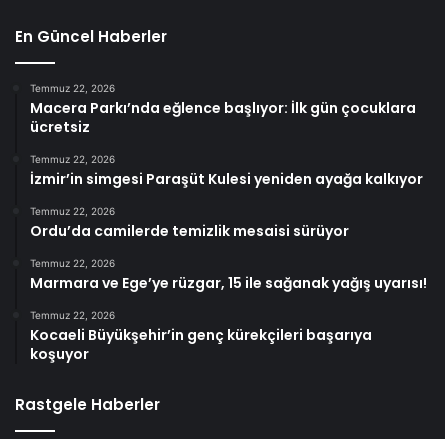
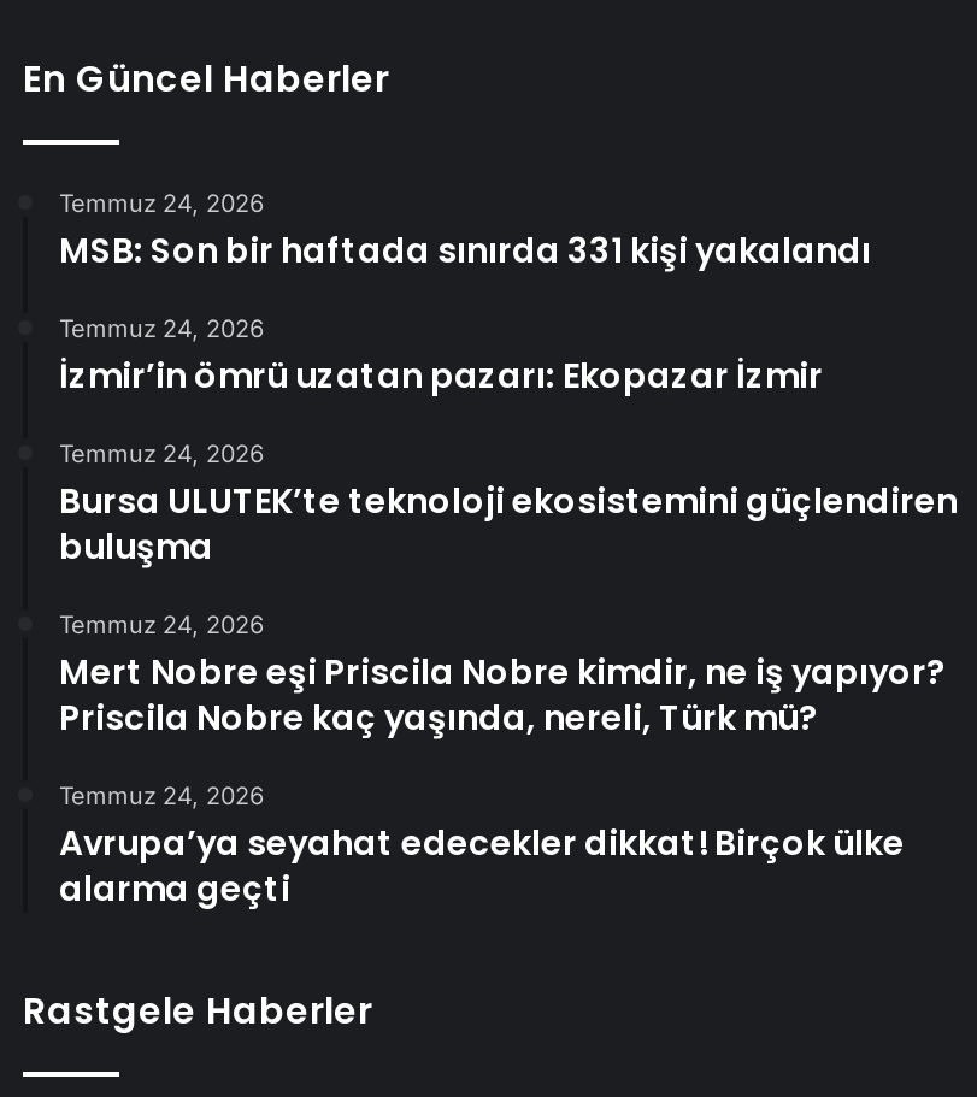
- Temmuz 22, 2026
- Macera Parkı’nda eğlence başlıyor: İlk gün çocuklara
- ücretsiz
+ Temmuz 24, 2026
+ MSB: Son bir haftada sınırda 331 kişi yakalandı

- Temmuz 22, 2026
- İzmir’in simgesi Paraşüt Kulesi yeniden ayağa kalkıyor
+ Temmuz 24, 2026
+ İzmir’in ömrü uzatan pazarı: Ekopazar İzmir

- Temmuz 22, 2026
- Ordu’da camilerde temizlik mesaisi sürüyor
+ Temmuz 24, 2026
+ Bursa ULUTEK’te teknoloji ekosistemini güçlendiren
+ buluşma

- Temmuz 22, 2026
- Marmara ve Ege’ye rüzgar, 15 ile sağanak yağış uyarısı!
+ Temmuz 24, 2026
+ Mert Nobre eşi Priscila Nobre kimdir, ne iş yapıyor?
+ Priscila Nobre kaç yaşında, nereli, Türk mü?

- Temmuz 22, 2026
- Kocaeli Büyükşehir’in genç kürekçileri başarıya
- koşuyor
+ Temmuz 24, 2026
+ Avrupa’ya seyahat edecekler dikkat! Birçok ülke
+ alarma geçti
